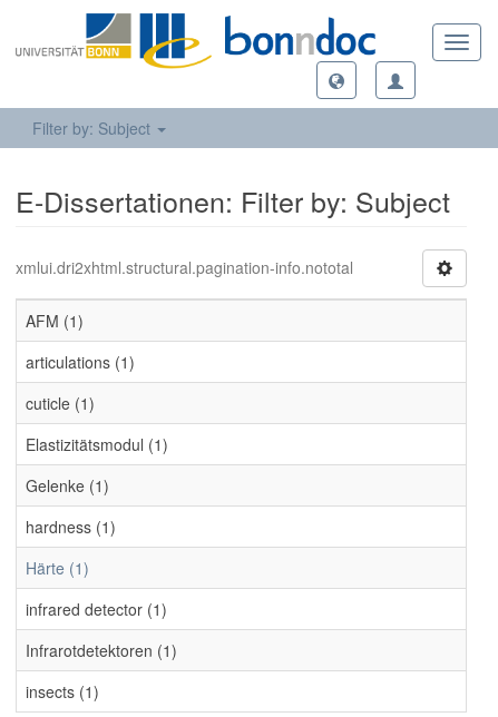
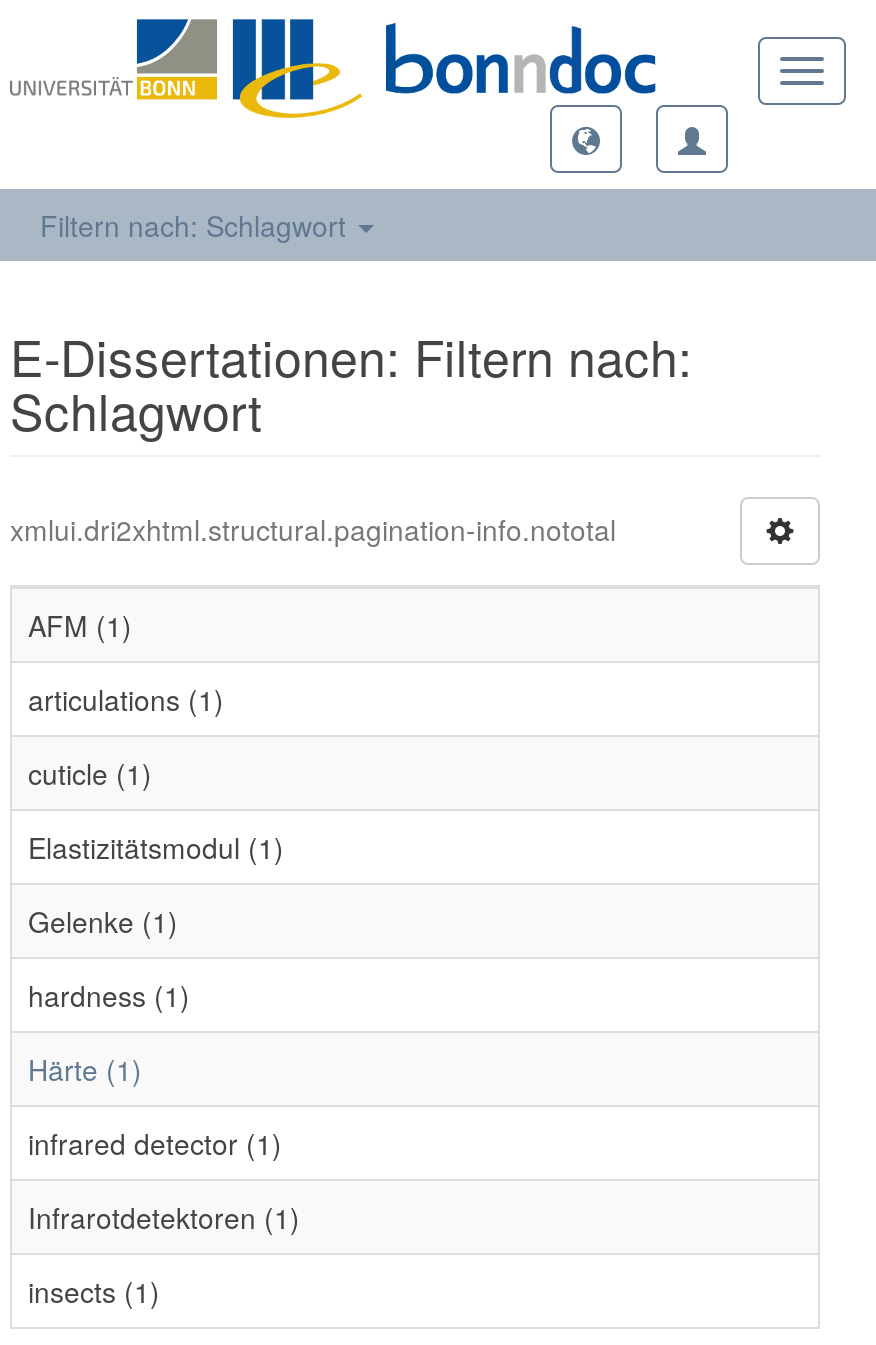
- Filter by: Subject
+ Filtern nach: Schlagwort

- E-Dissertationen: Filter by: Subject
+ E-Dissertationen: Filtern nach:
+ Schlagwort
